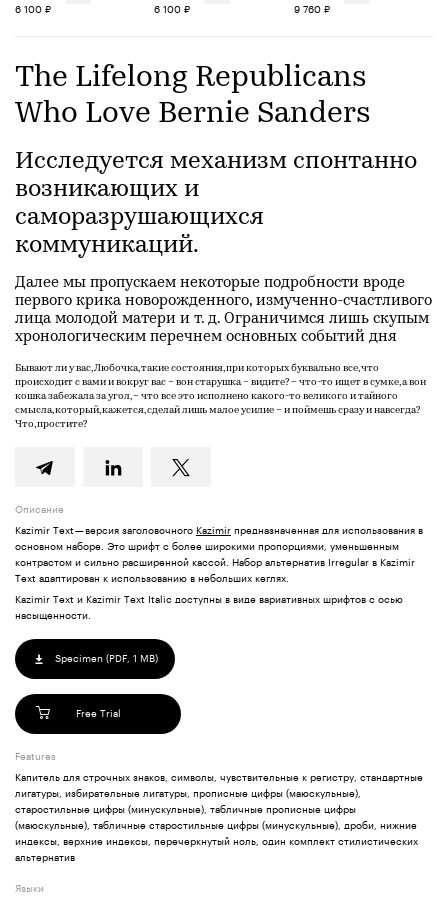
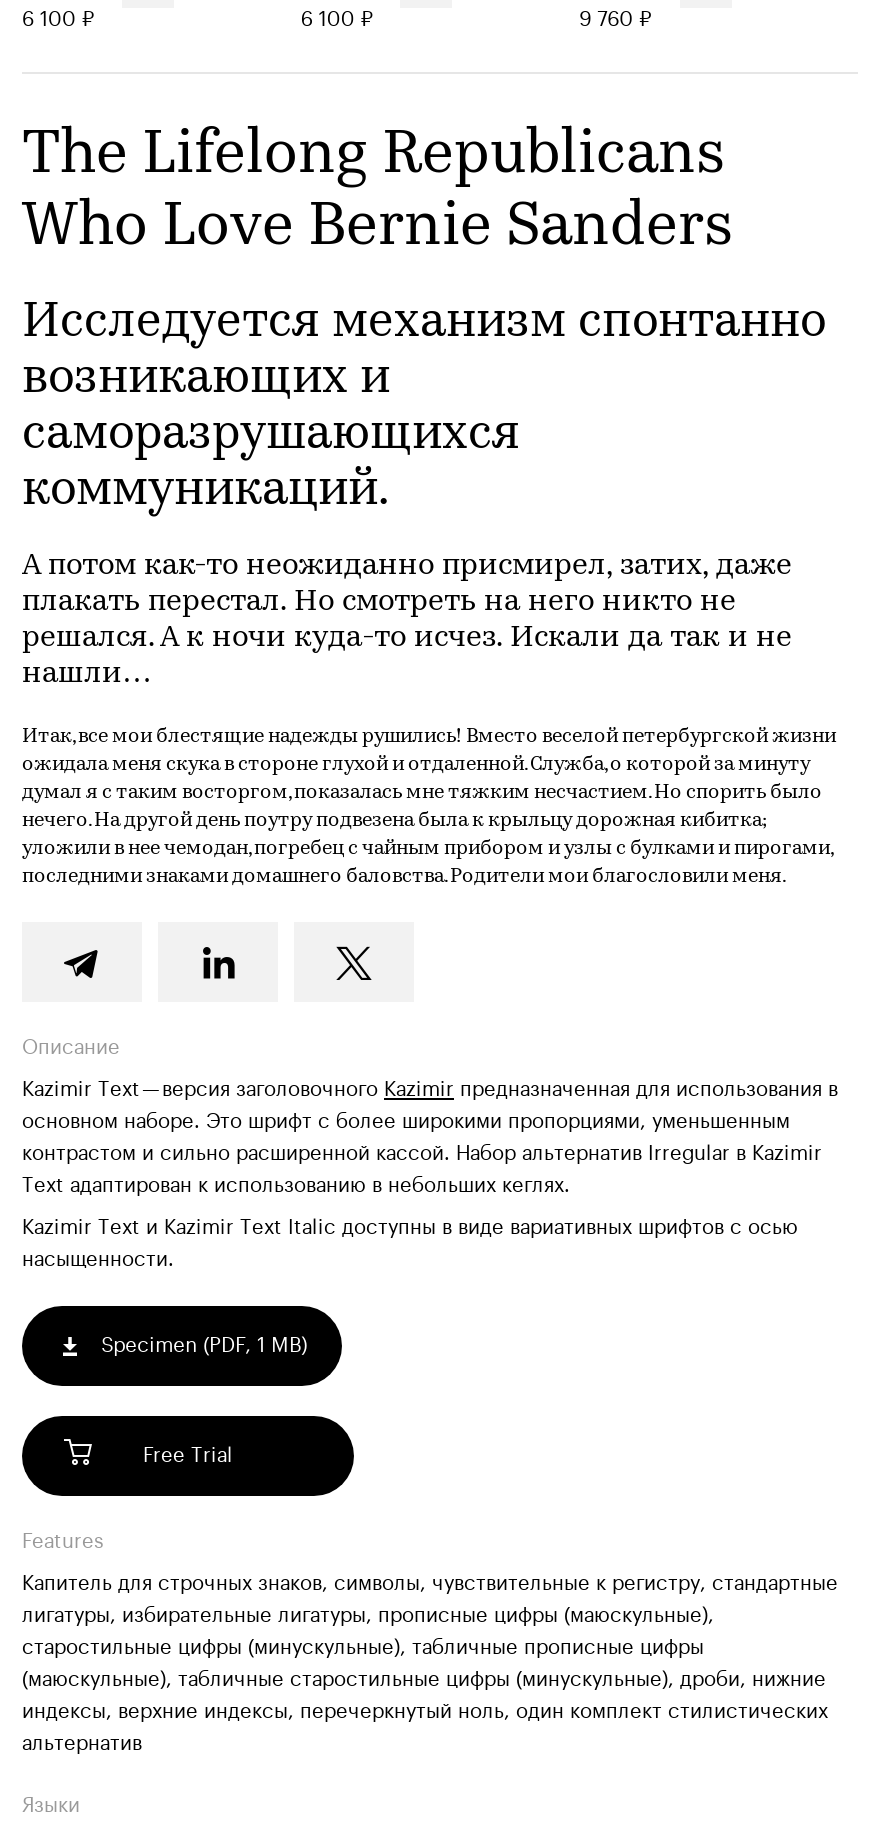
- Далее мы пропускаем некоторые подробности вроде
- первого крика новорожденного, измученно-счастливого
- лица молодой матери и т. д. Ограничимся лишь скупым
- хронологическим перечнем основных событий дня
+ А потом как-то неожиданно присмирел, затих, даже
+ плакать перестал. Но смотреть на него никто не
+ решался. А к ночи куда-то исчез. Искали да так и не
+ нашли…

- Бывают ли у вас, Любочка, такие состояния, при которых буквально все, что
- происходит с вами и вокруг вас – вон старушка – видите? – что-то ищет в сумке, а вон
- кошка забежала за угол, – что все это исполнено какого-то великого и тайного
- смысла, который, кажется, сделай лишь малое усилие – и поймешь сразу и навсегда?
- Что, простите?
+ Итак, все мои блестящие надежды рушились! Вместо веселой петербургской жизни
+ ожидала меня скука в стороне глухой и отдаленной. Служба, о которой за минуту
+ думал я с таким восторгом, показалась мне тяжким несчастием. Но спорить было
+ нечего. На другой день поутру подвезена была к крыльцу дорожная кибитка;
+ уложили в нее чемодан, погребец с чайным прибором и узлы с булками и пирогами,
+ последними знаками домашнего баловства. Родители мои благословили меня.
